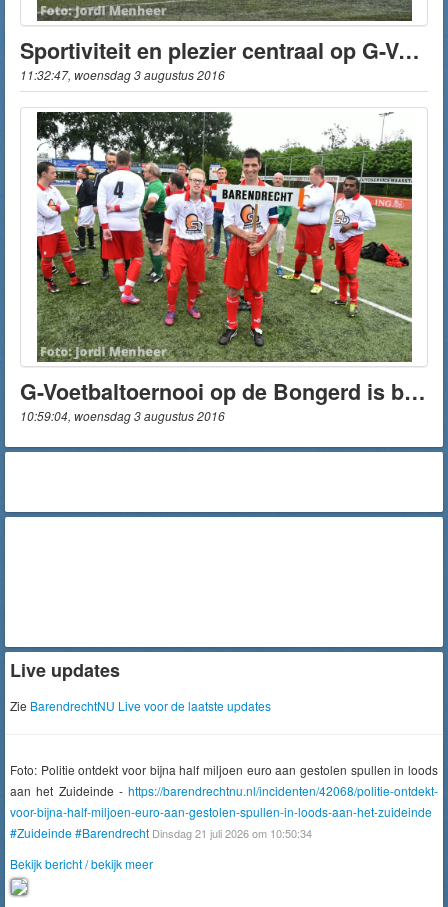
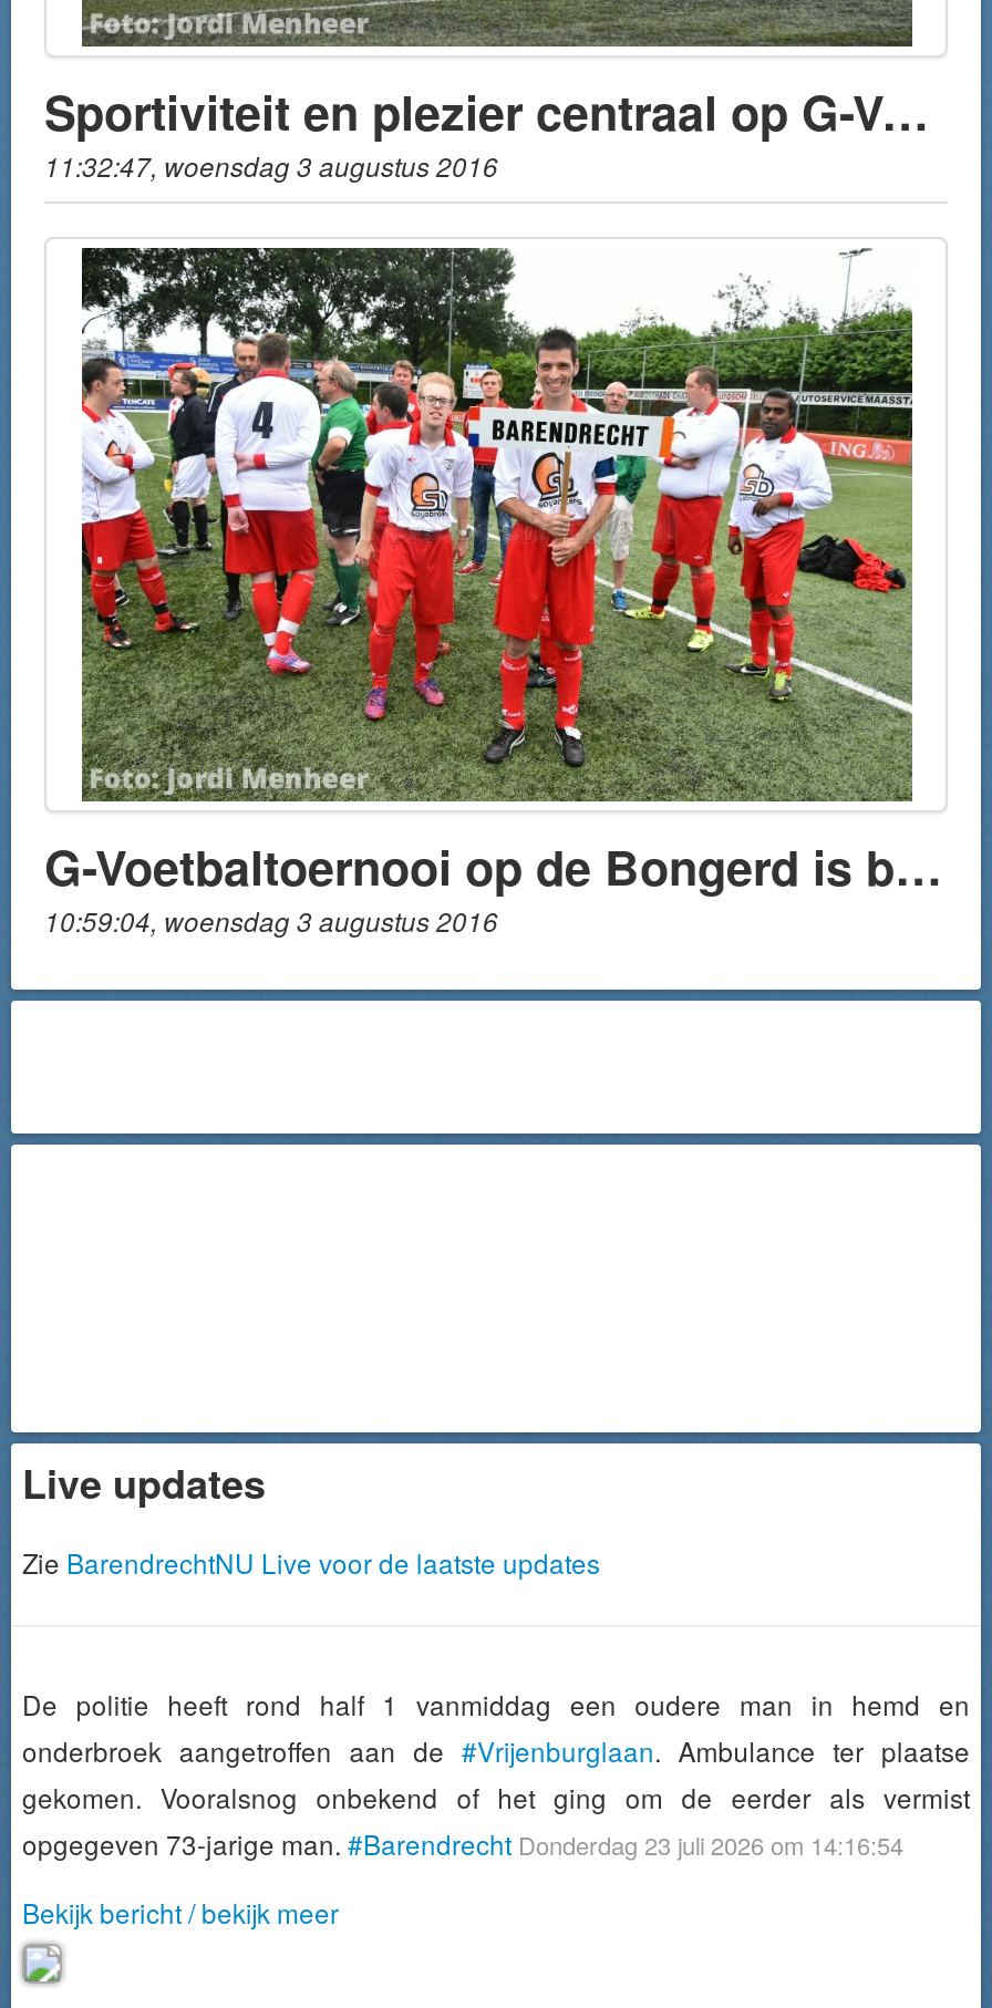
- Foto: Politie ontdekt voor bijna half miljoen euro aan gestolen spullen in loods
- aan het Zuideinde - https://barendrechtnu.nl/incidenten/42068/politie-ontdekt-
- voor-bijna-half-miljoen-euro-aan-gestolen-spullen-in-loods-aan-het-zuideinde
- #Zuideinde #Barendrecht Dinsdag 21 juli 2026 om 10:50:34
+ De politie heeft rond half 1 vanmiddag een oudere man in hemd en
+ onderbroek aangetroffen aan de #Vrijenburglaan. Ambulance ter plaatse
+ gekomen. Vooralsnog onbekend of het ging om de eerder als vermist
+ opgegeven 73-jarige man. #Barendrecht Donderdag 23 juli 2026 om 14:16:54
